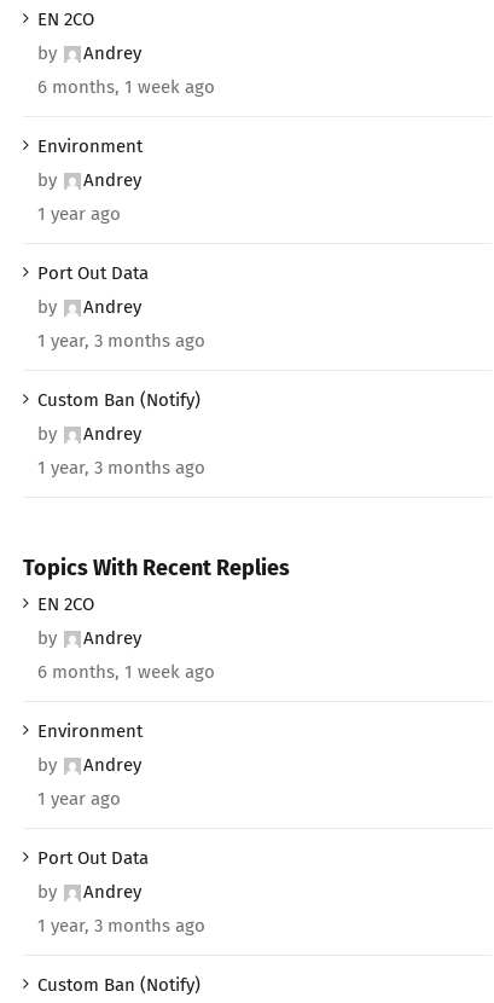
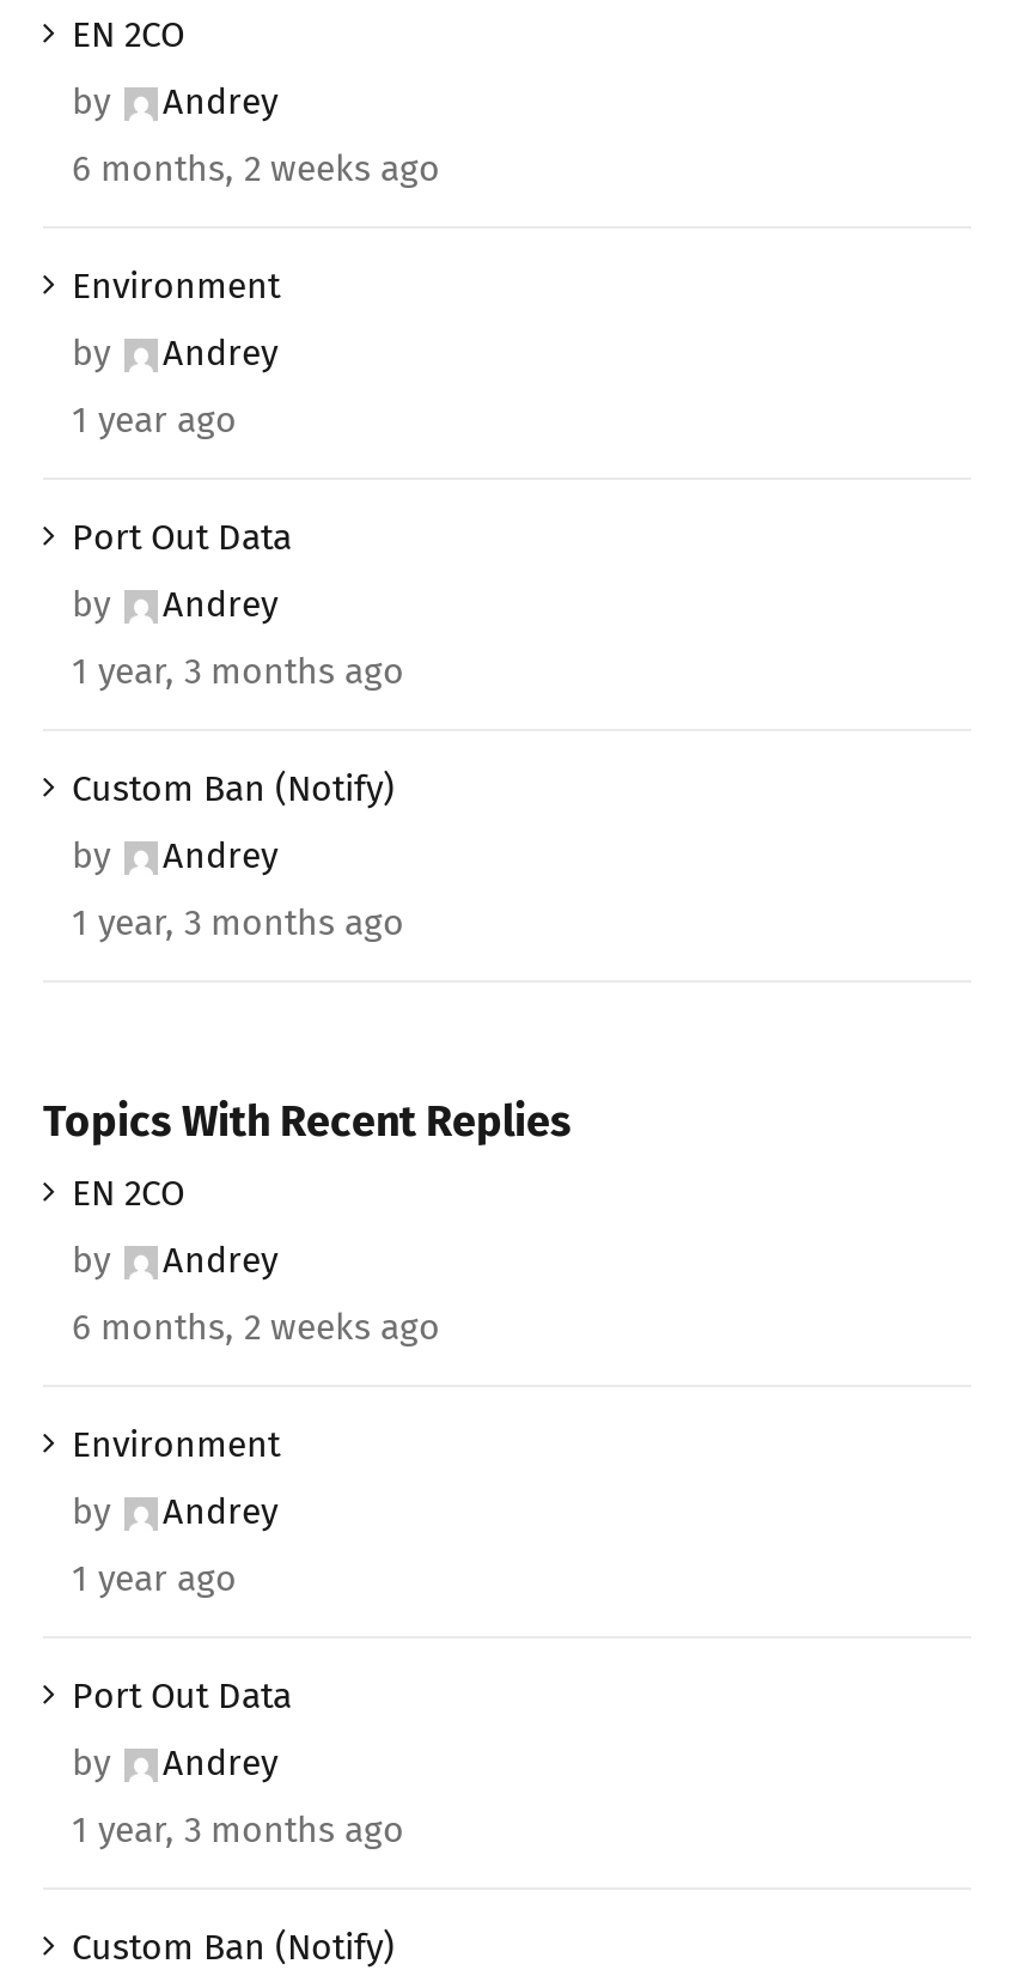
- 6 months, 1 week ago
+ 6 months, 2 weeks ago

- 6 months, 1 week ago
+ 6 months, 2 weeks ago
